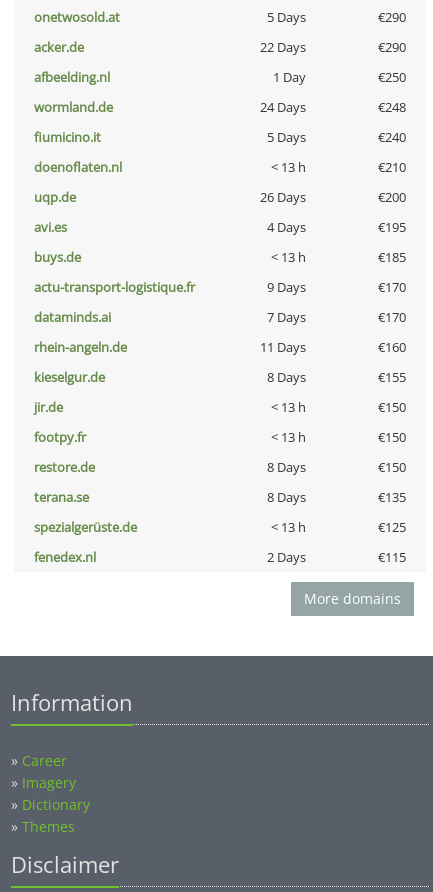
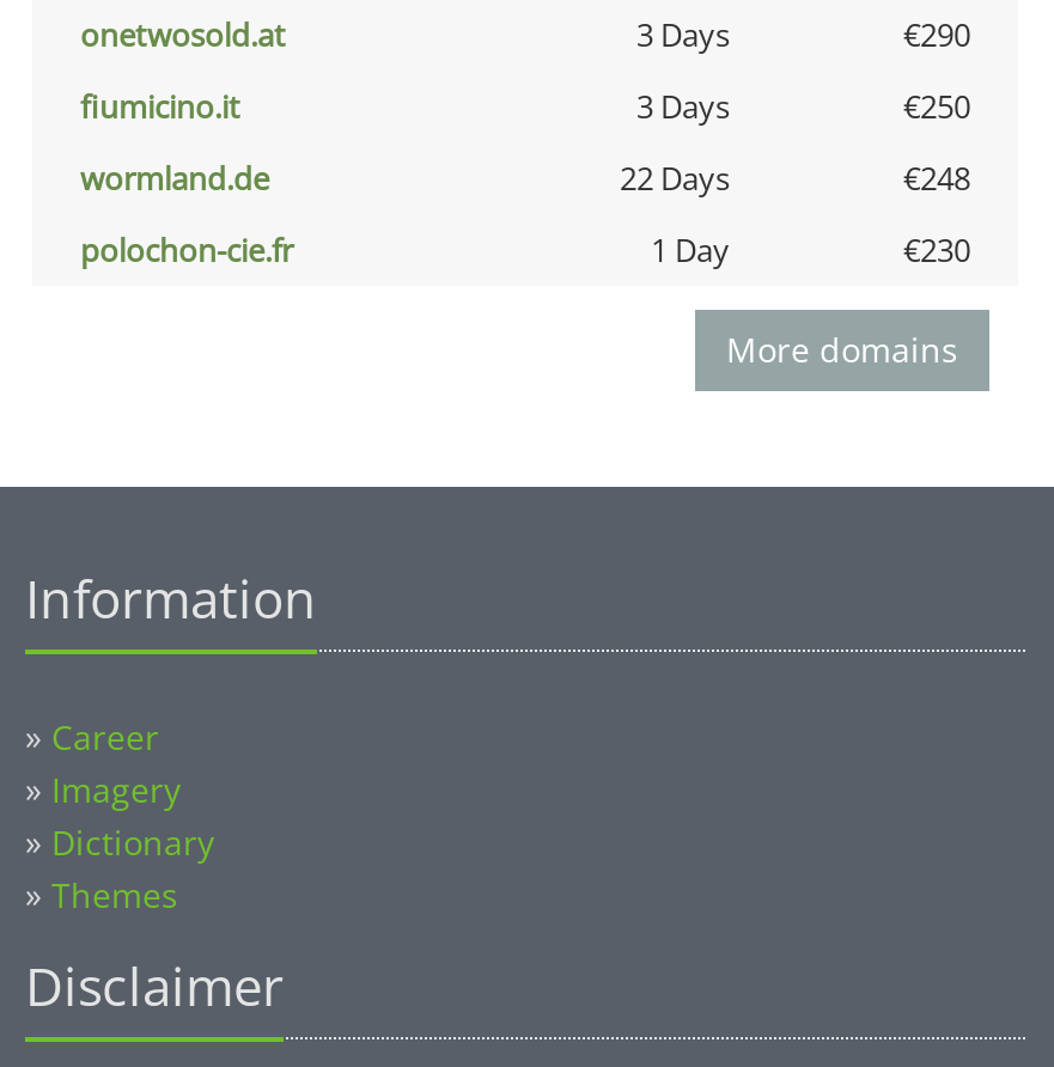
- 5 Days
+ 3 Days

- acker.de
- 22 Days
- €290
- afbeelding.nl
- 1 Day
+ fiumicino.it
+ 3 Days

- 24 Days
+ 22 Days

- fiumicino.it
- 5 Days
- €240
- doenoflaten.nl
- < 13 h
- €210
- uqp.de
- 26 Days
- €200
- avi.es
- 4 Days
- €195
- buys.de
- < 13 h
- €185
- actu-transport-logistique.fr
- 9 Days
- €170
- dataminds.ai
- 7 Days
- €170
- rhein-angeln.de
- 11 Days
- €160
- kieselgur.de
- 8 Days
- €155
- jir.de
- < 13 h
- €150
- footpy.fr
- < 13 h
- €150
- restore.de
- 8 Days
- €150
- terana.se
- 8 Days
- €135
- spezialgerüste.de
- < 13 h
- €125
- fenedex.nl
- 2 Days
- €115
+ polochon-cie.fr
+ 1 Day
+ €230
